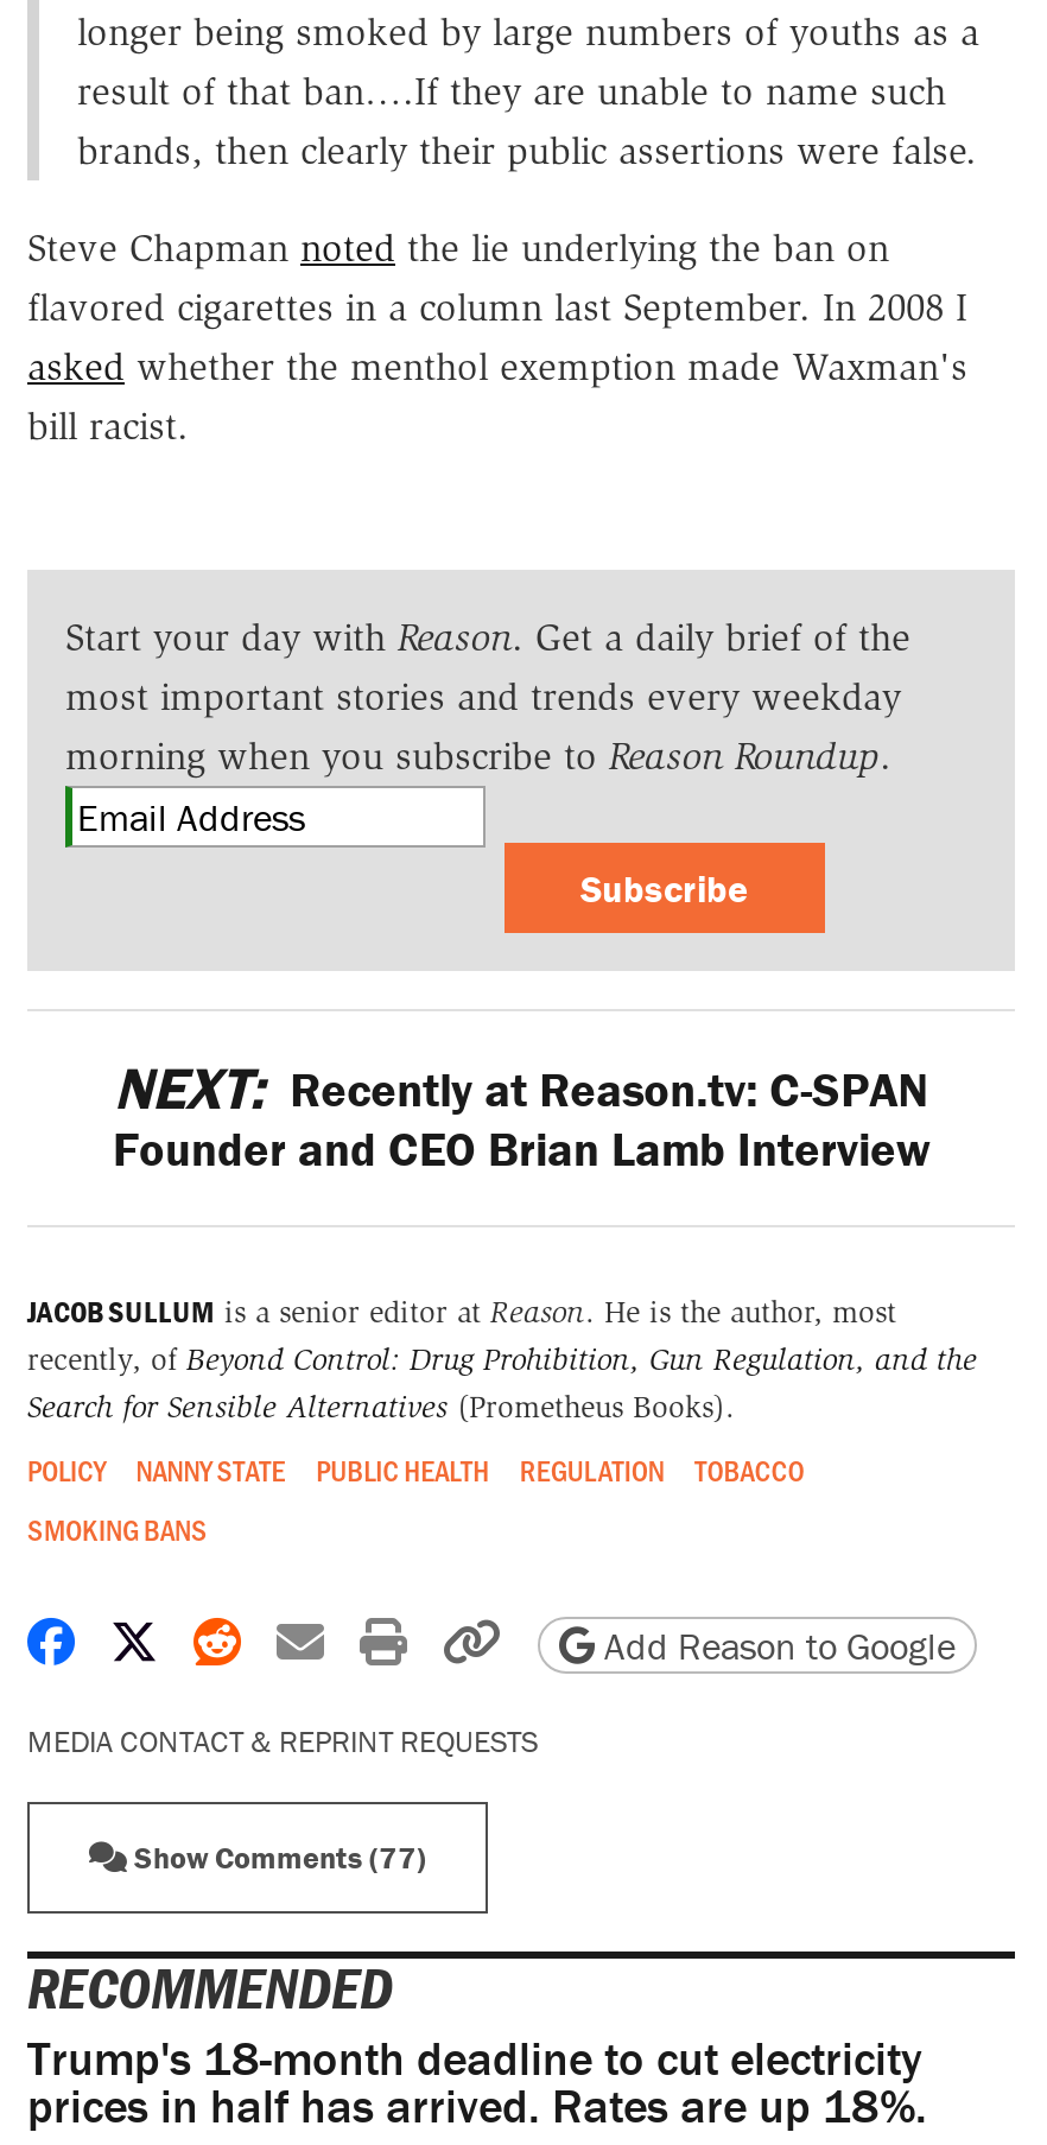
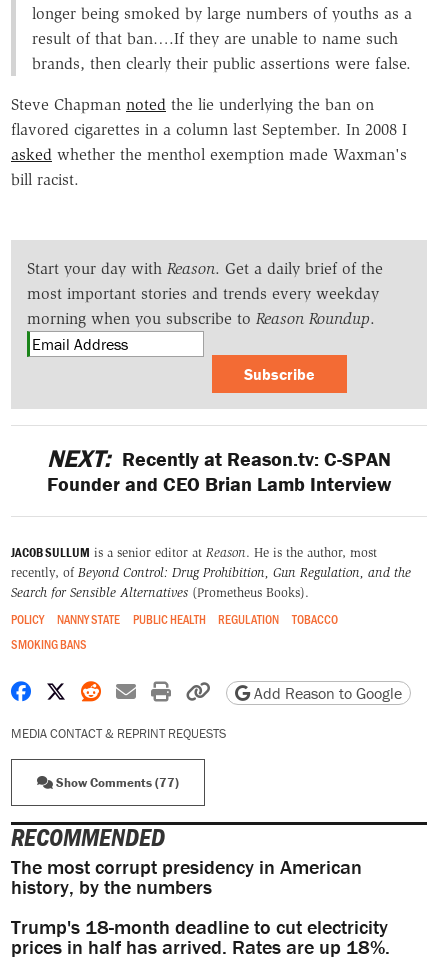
+ The most corrupt presidency in American
+ history, by the numbers
